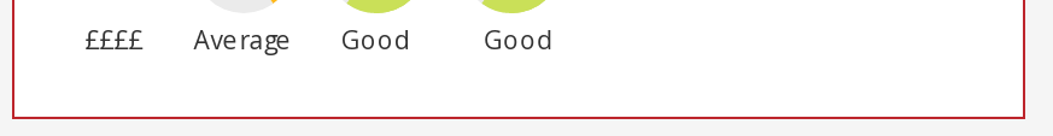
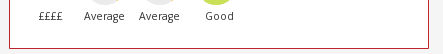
- Good
+ Average
